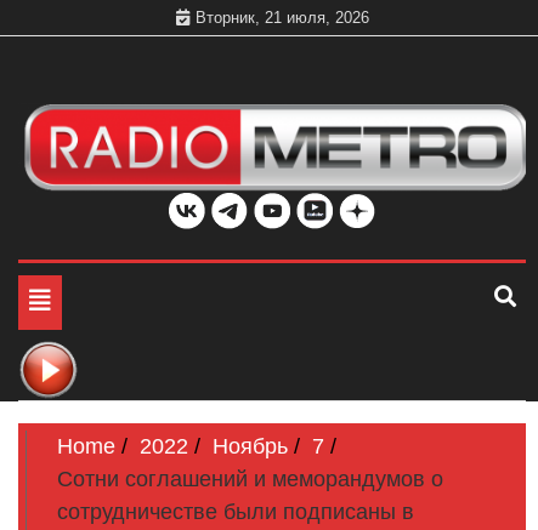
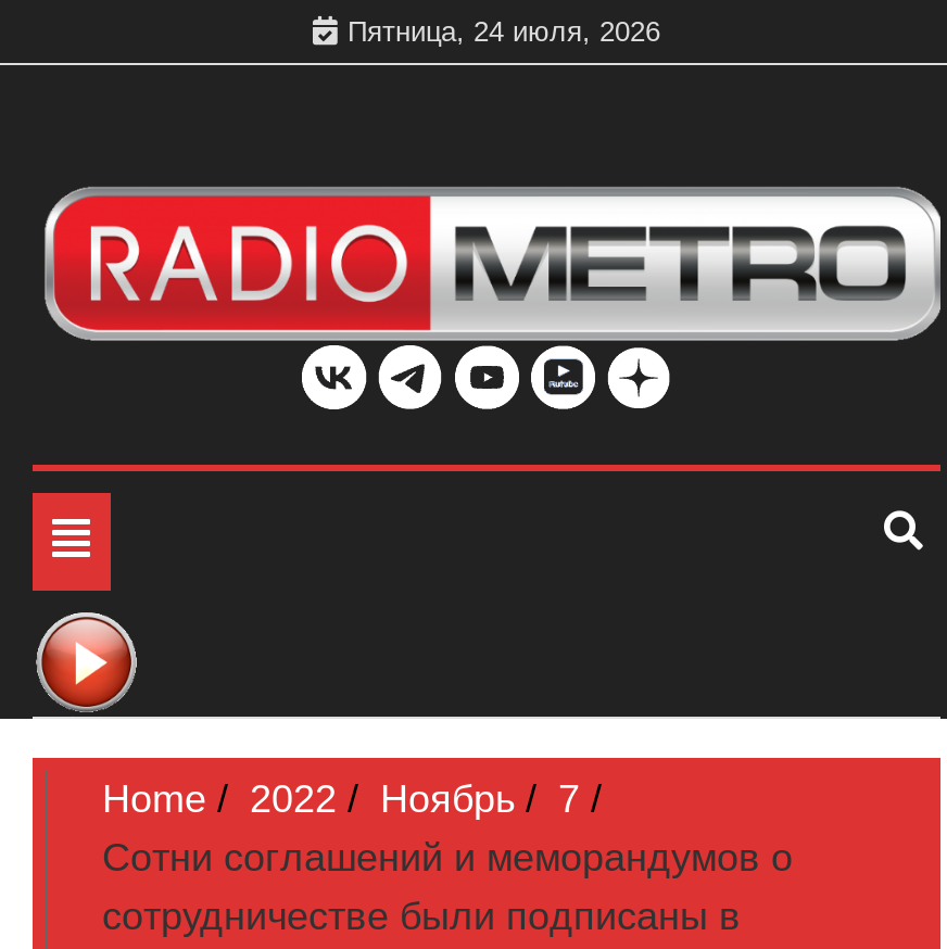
- Вторник, 21 июля, 2026
+ Пятница, 24 июля, 2026
